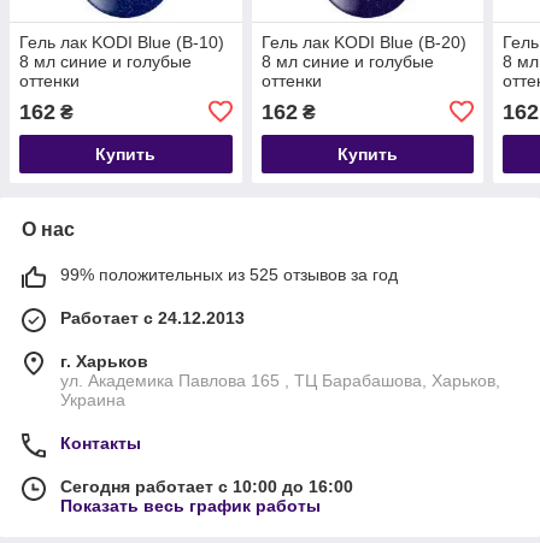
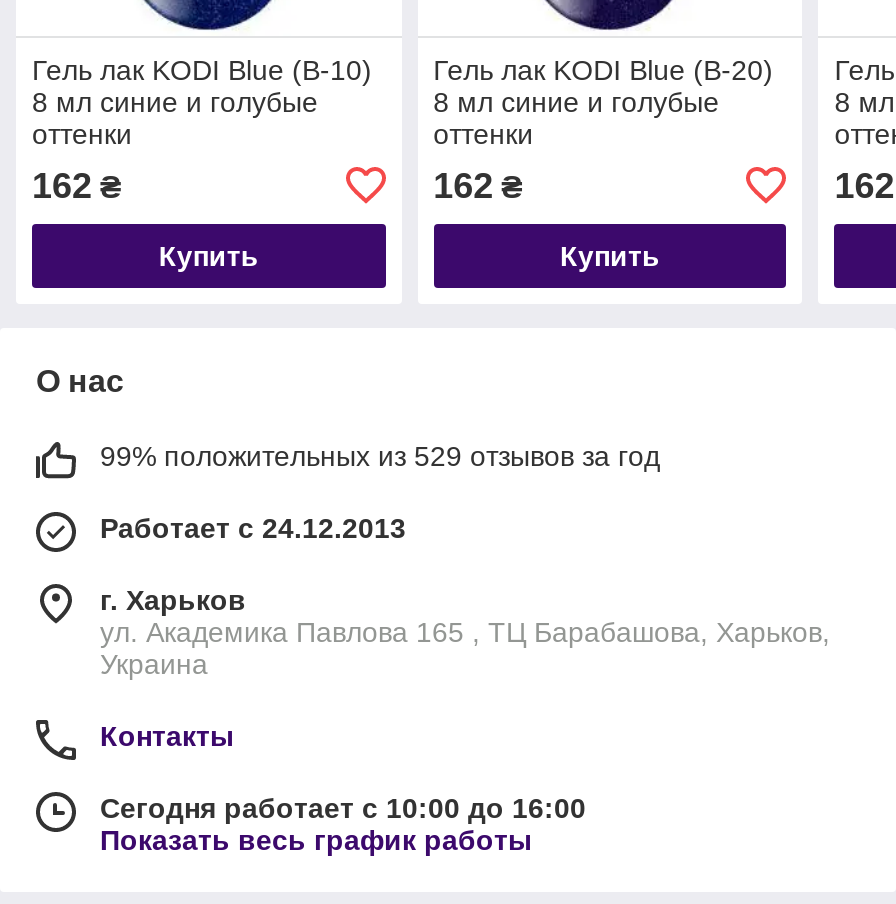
- 99% положительных из 525 отзывов за год
+ 99% положительных из 529 отзывов за год
